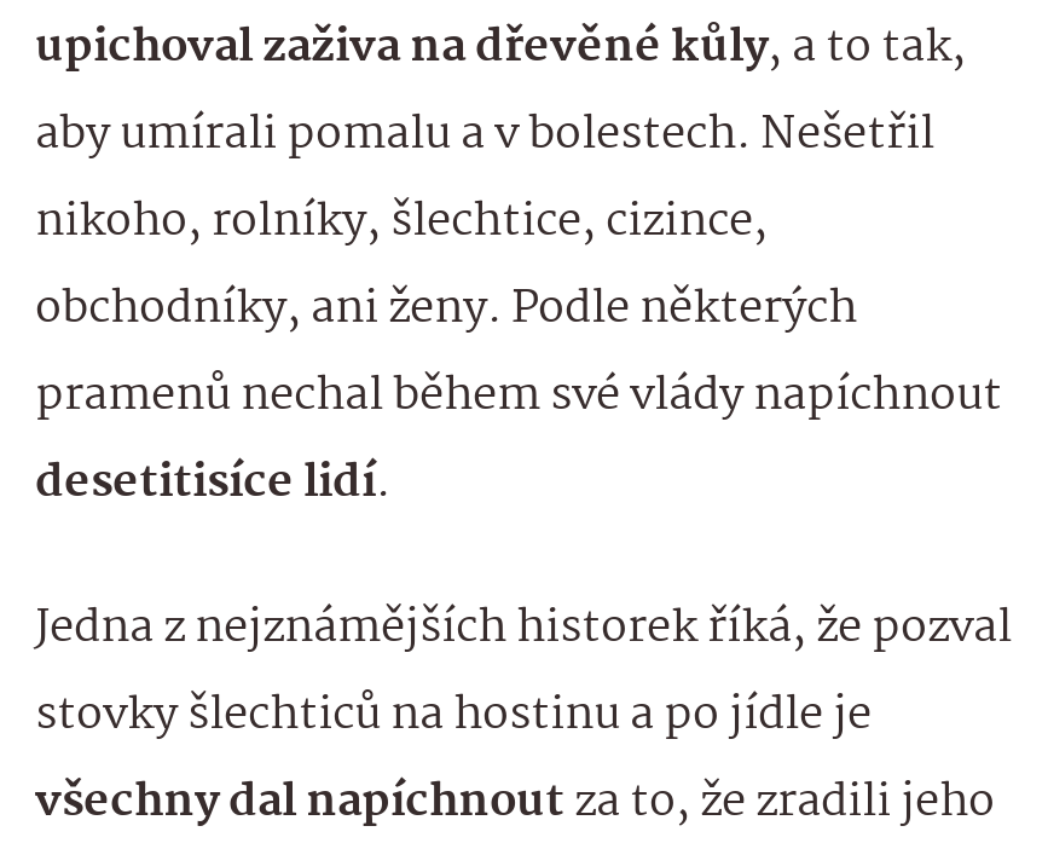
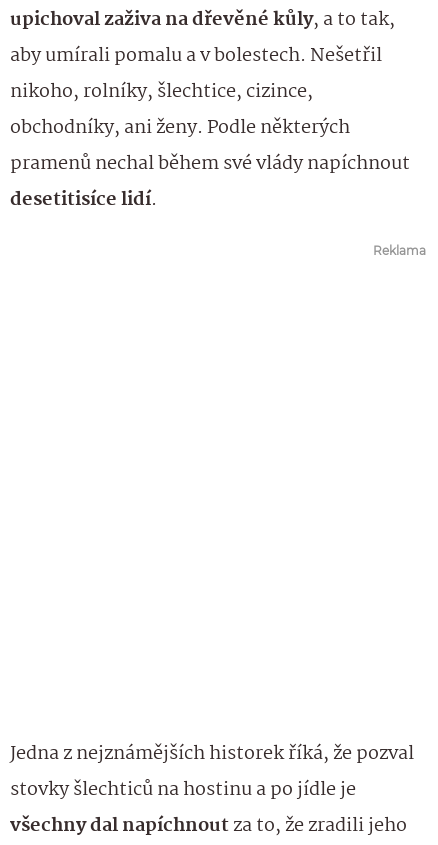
+ Reklama
